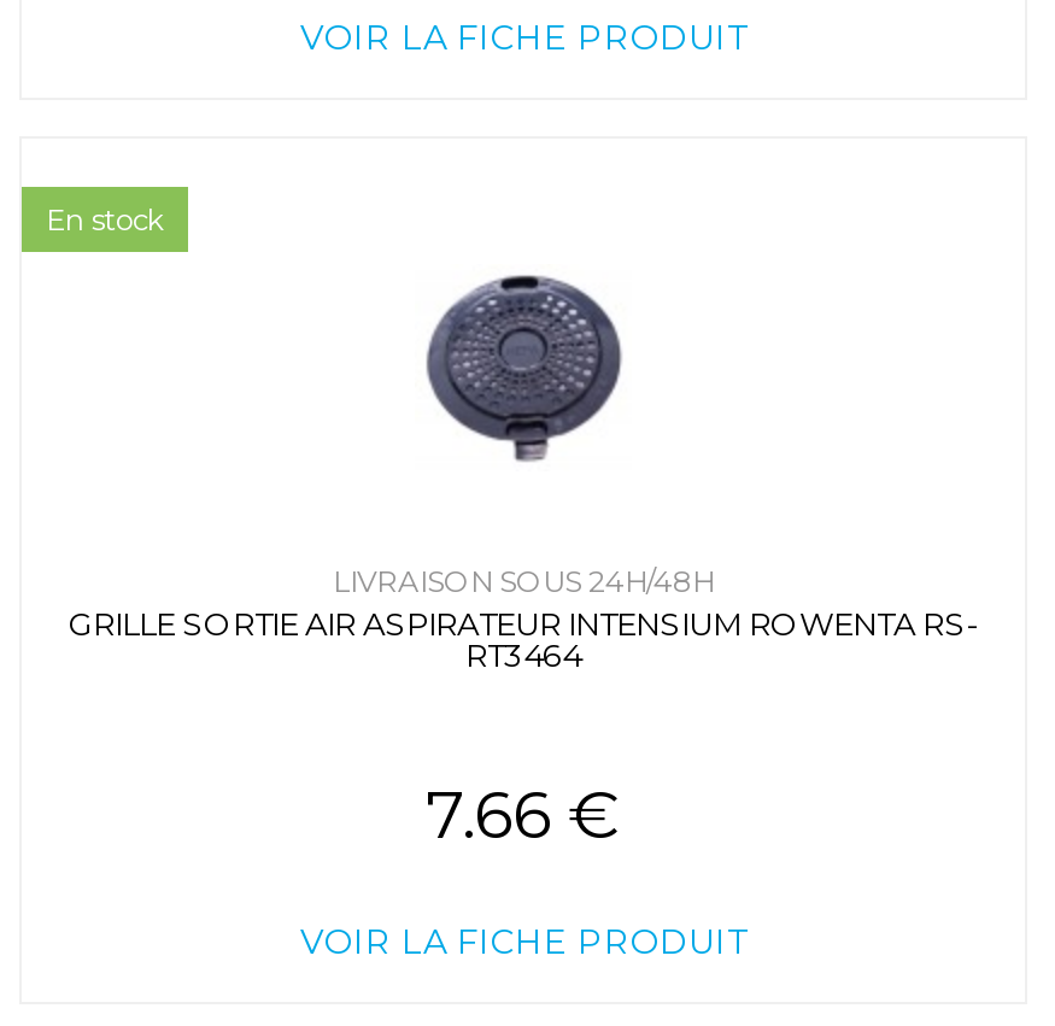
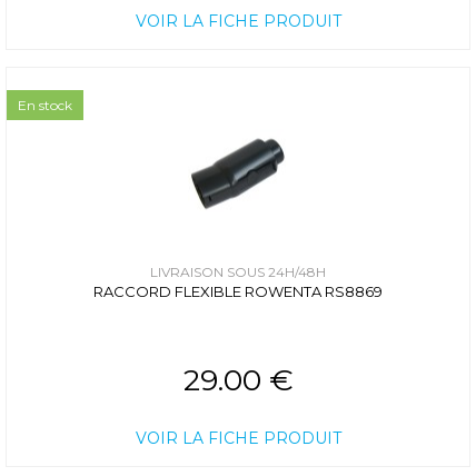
- [image]
+ [image]

- GRILLE SORTIE AIR ASPIRATEUR INTENSIUM ROWENTA RS-
- RT3464
+ RACCORD FLEXIBLE ROWENTA RS8869

- 7.66 €
+ 29.00 €
